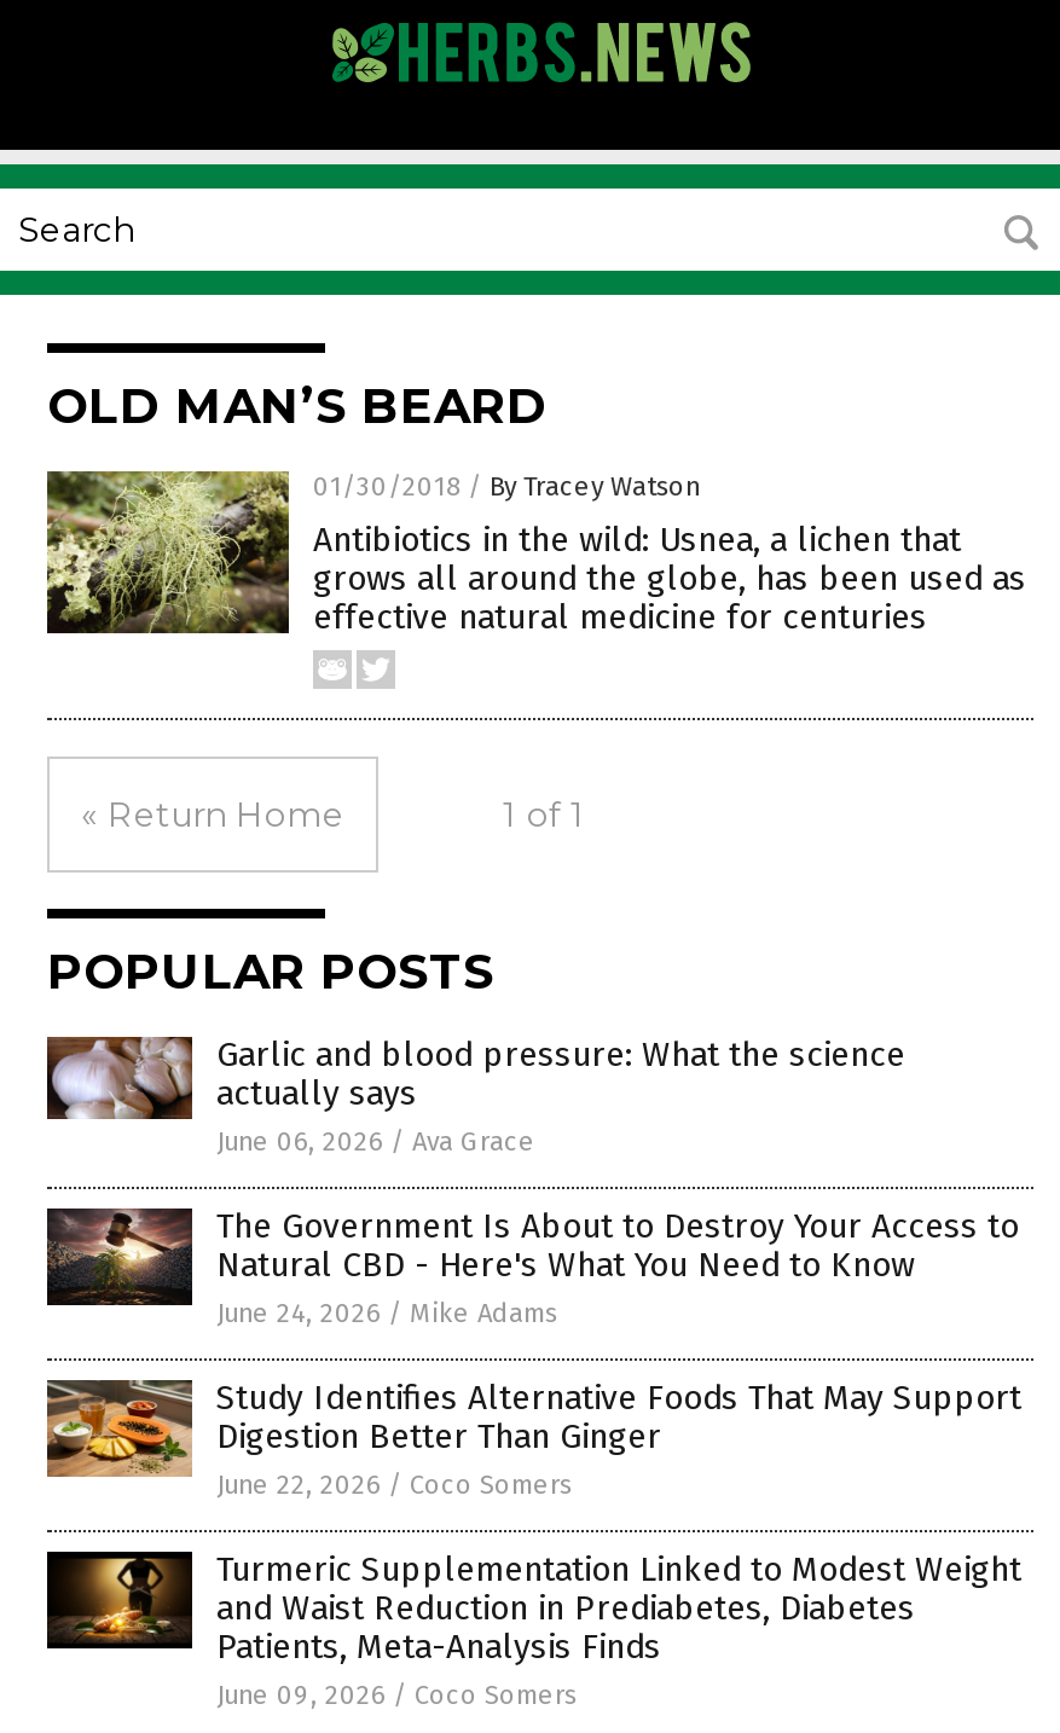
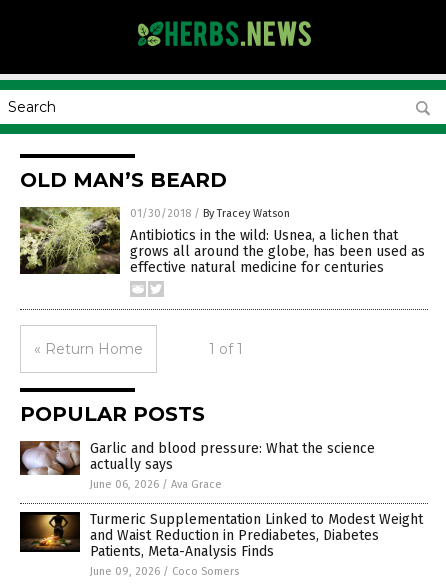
- [image]
- The Government Is About to Destroy Your Access to
- Natural CBD - Here's What You Need to Know
- June 24, 2026 / Mike Adams
- Study Identifies Alternative Foods That May Support
- Digestion Better Than Ginger
- June 22, 2026 / Coco Somers

- [image]
